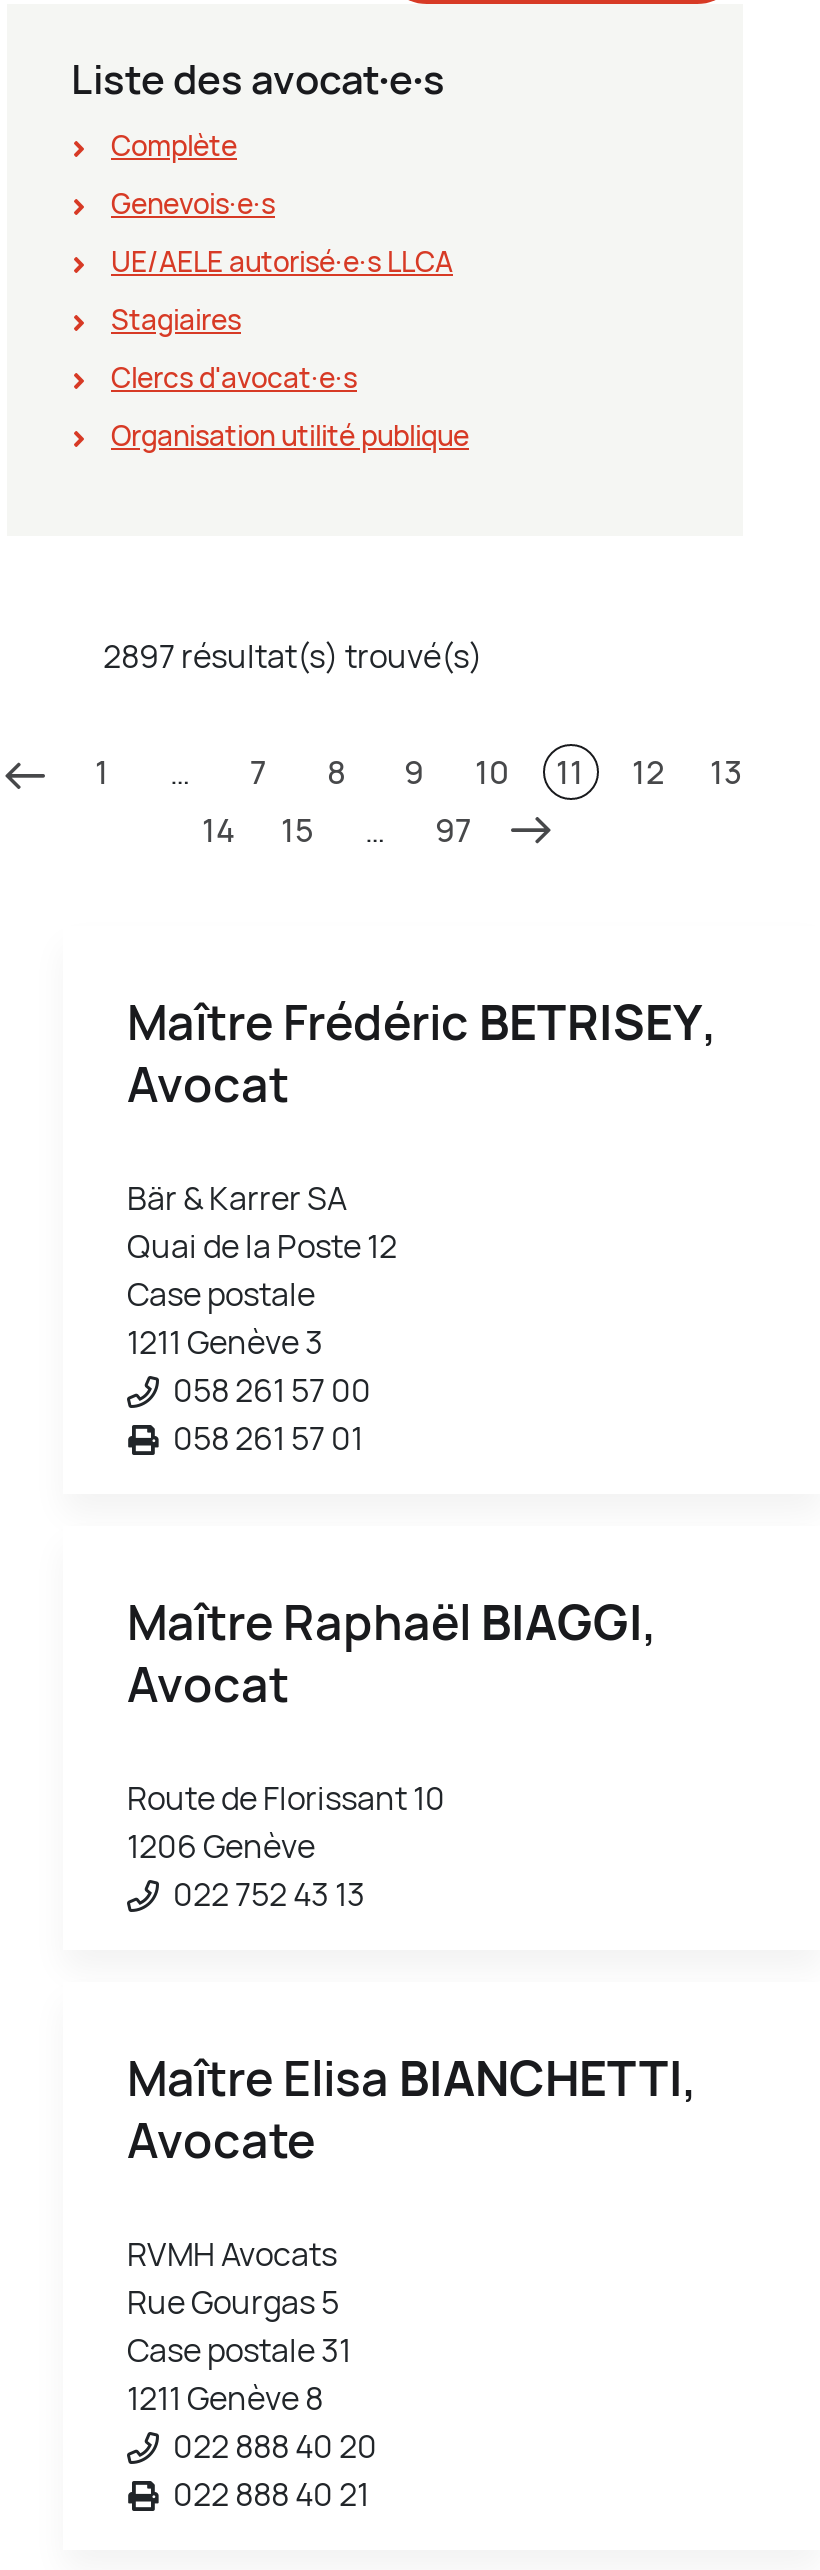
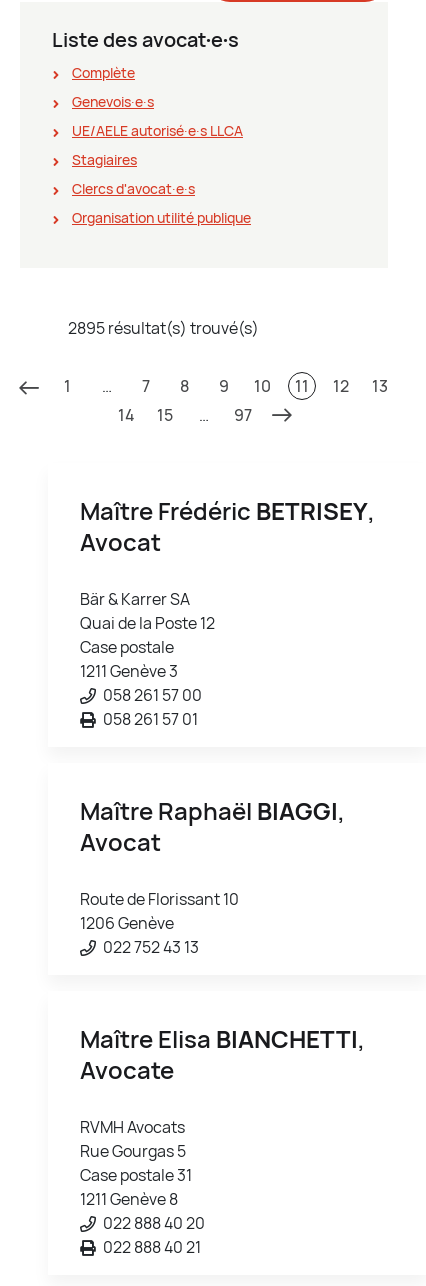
- 2897 résultat(s) trouvé(s)
+ 2895 résultat(s) trouvé(s)
